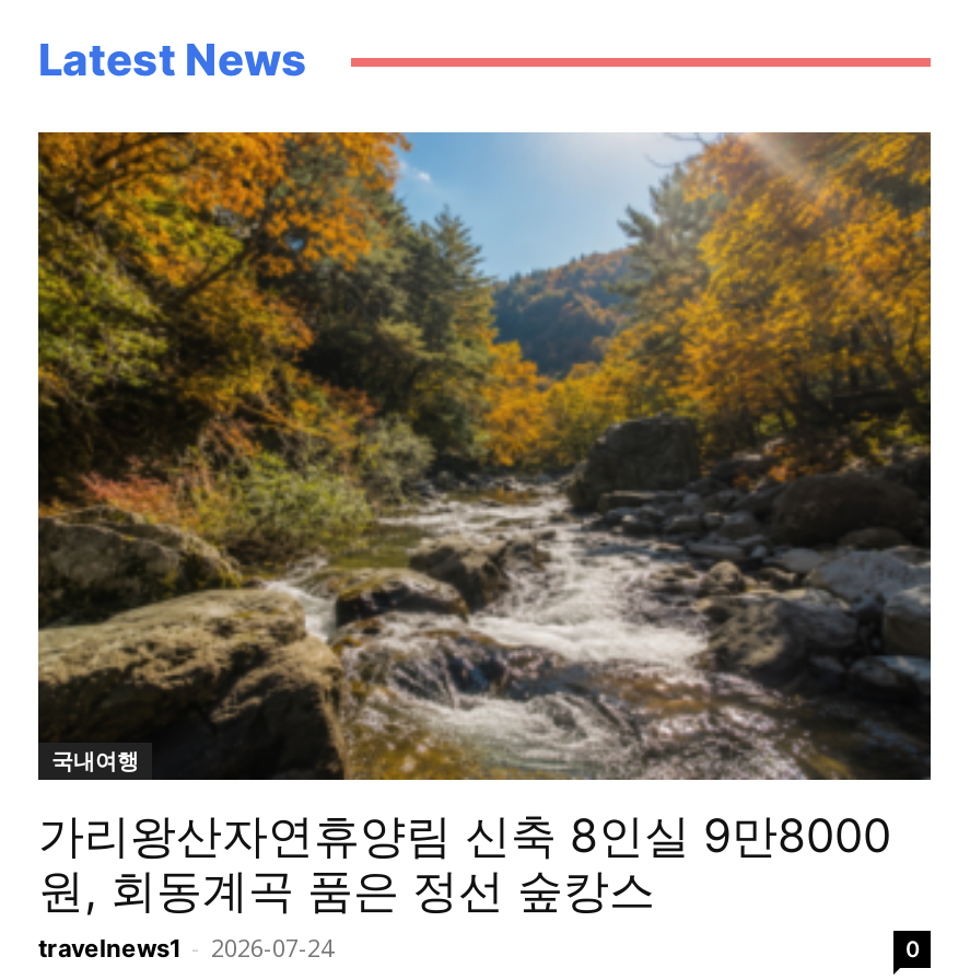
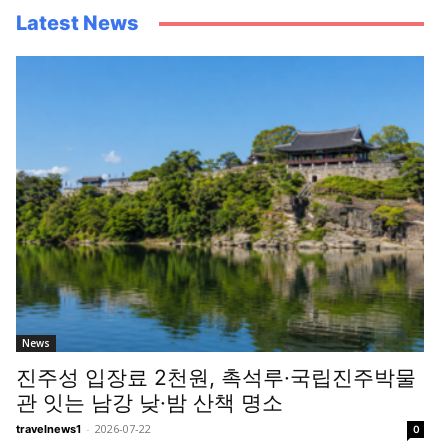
- [image]
- 국내여행
+ [image]
+ News

- 가리왕산자연휴양림 신축 8인실 9만8000
- 원, 회동계곡 품은 정선 숲캉스
- travelnews1 - 2026-07-24
+ 진주성 입장료 2천원, 촉석루·국립진주박물
+ 관 잇는 남강 낮·밤 산책 명소
+ travelnews1 - 2026-07-22
